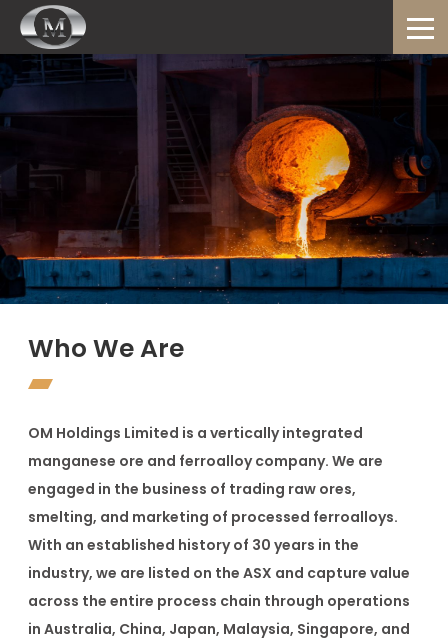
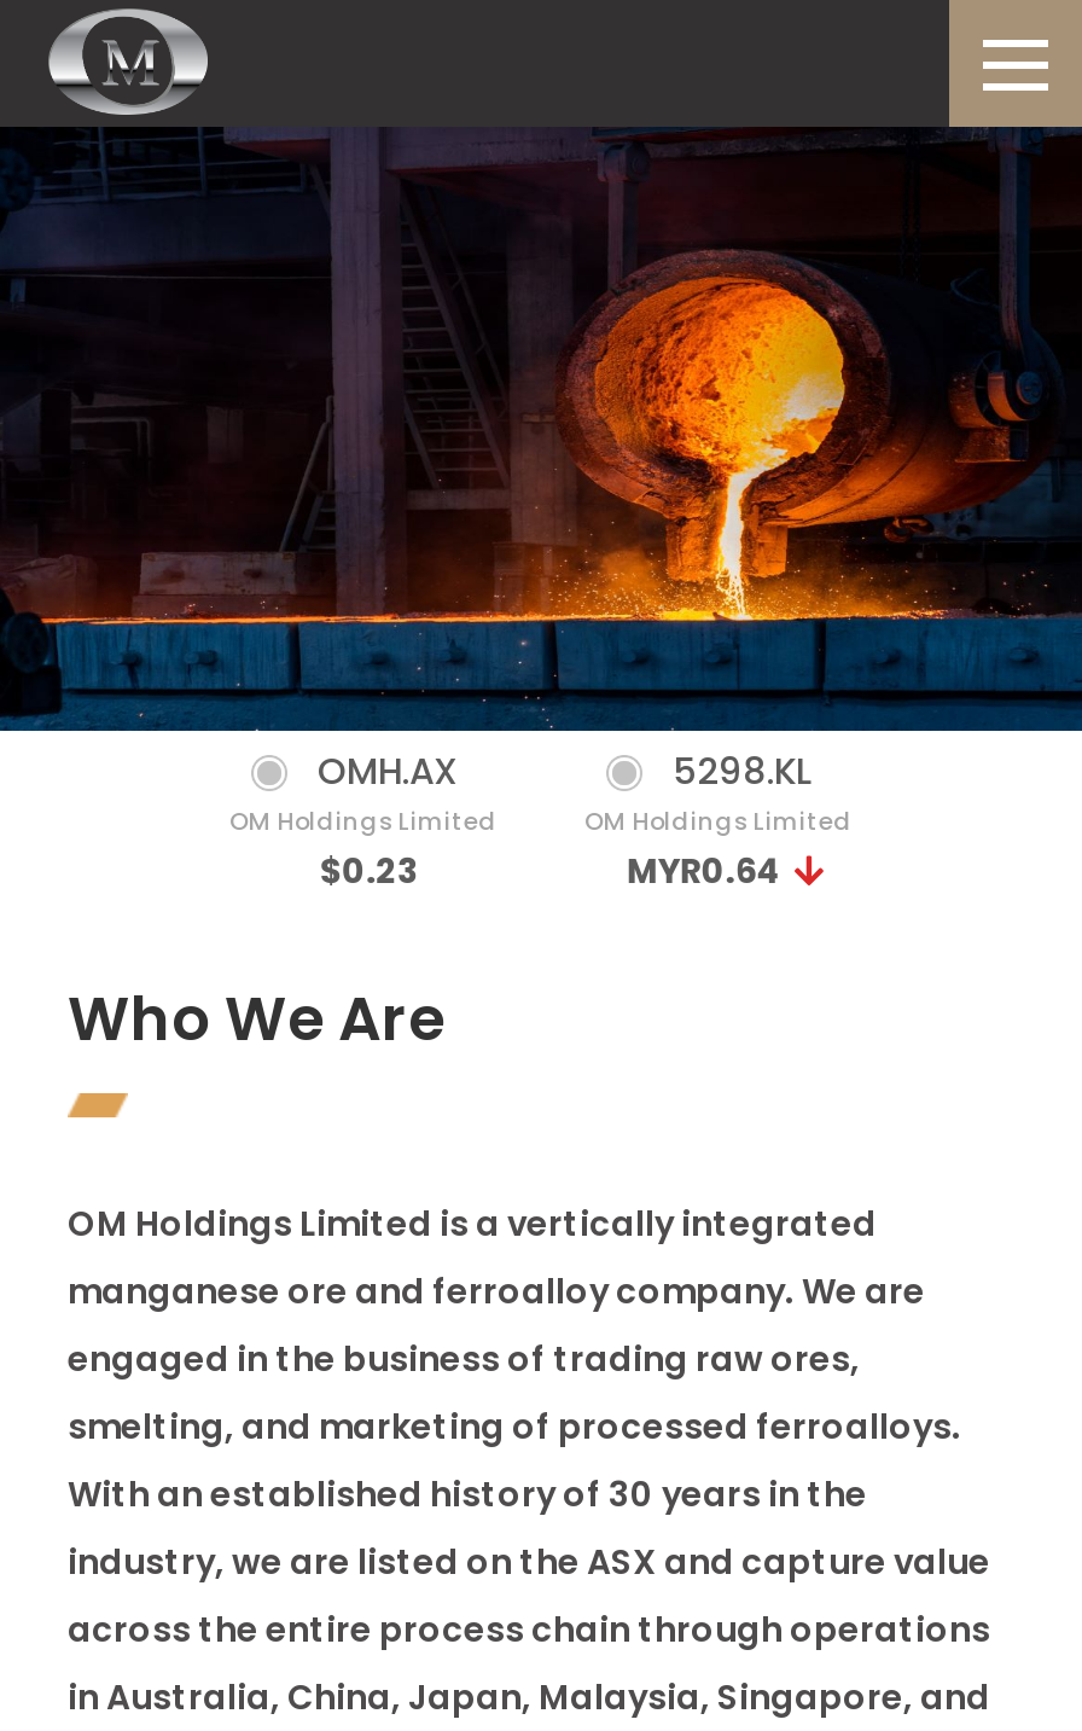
+ OMH.AX
+ OM Holdings Limited
+ $0.23

+ 5298.KL
+ OM Holdings Limited
+ MYR0.64
